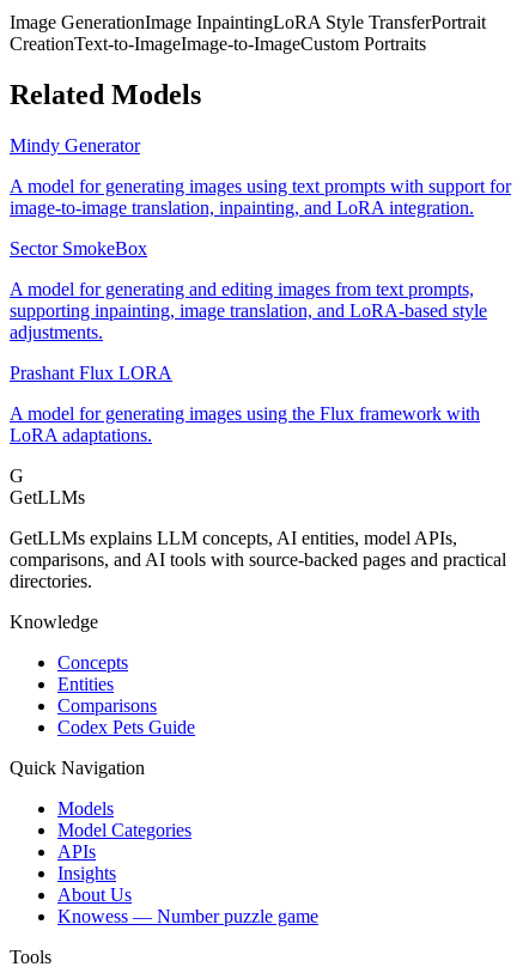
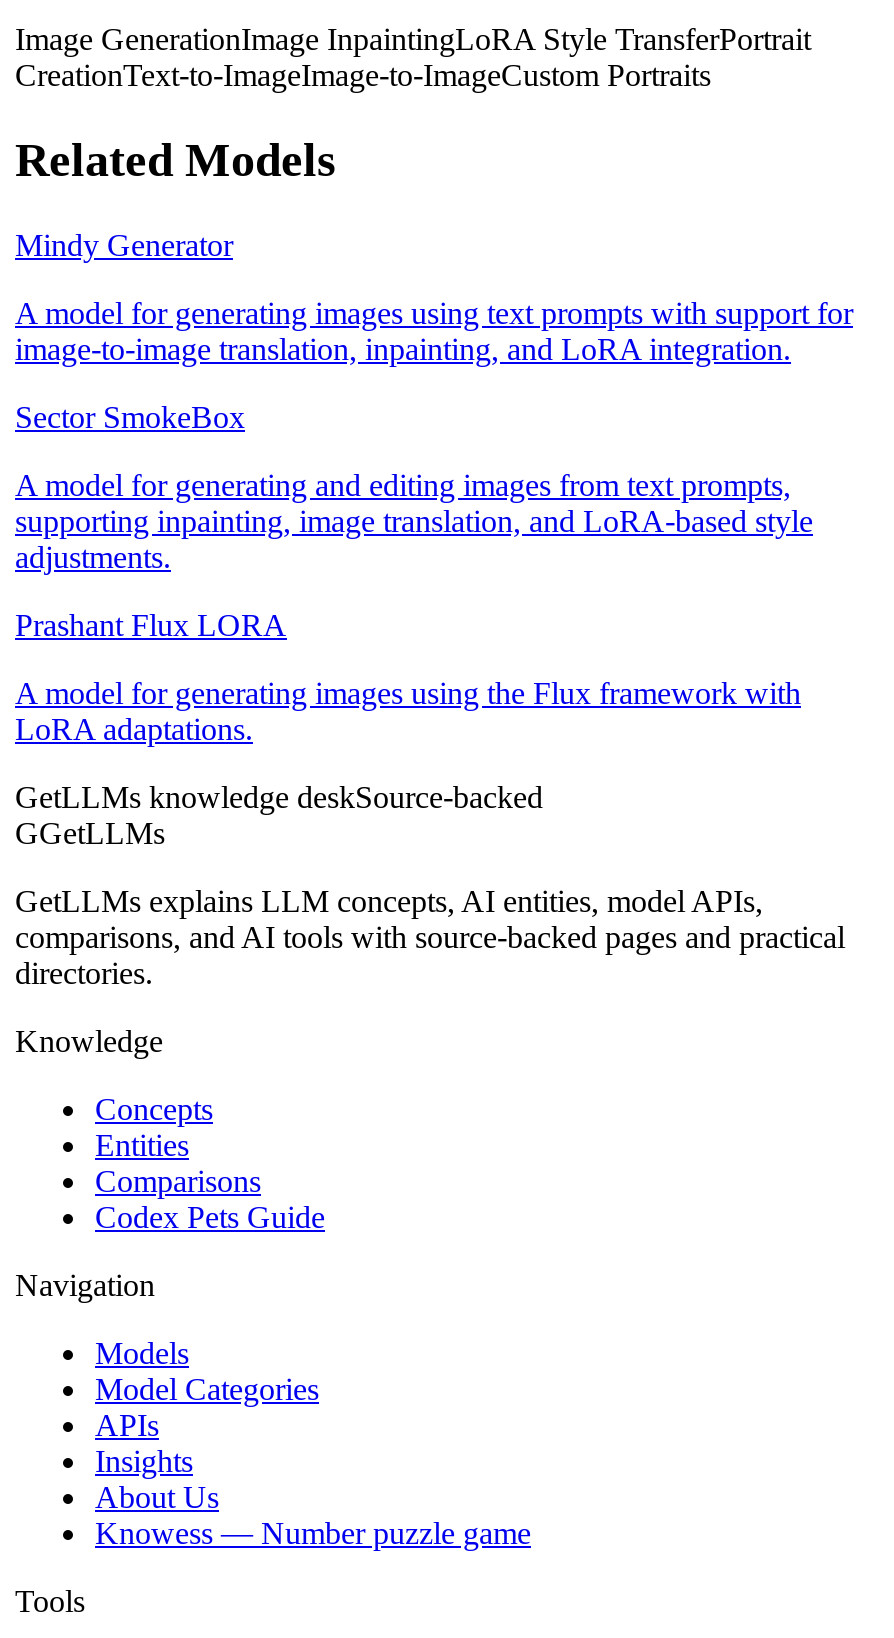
- G
- GetLLMs
+ GetLLMs knowledge deskSource-backed
+ GGetLLMs

- Quick Navigation
+ Navigation
